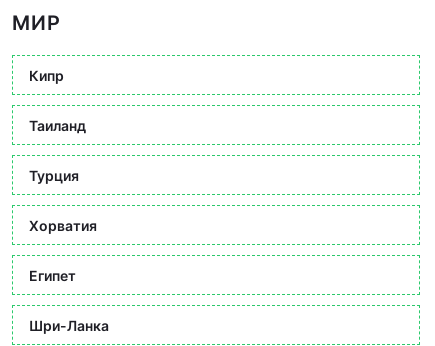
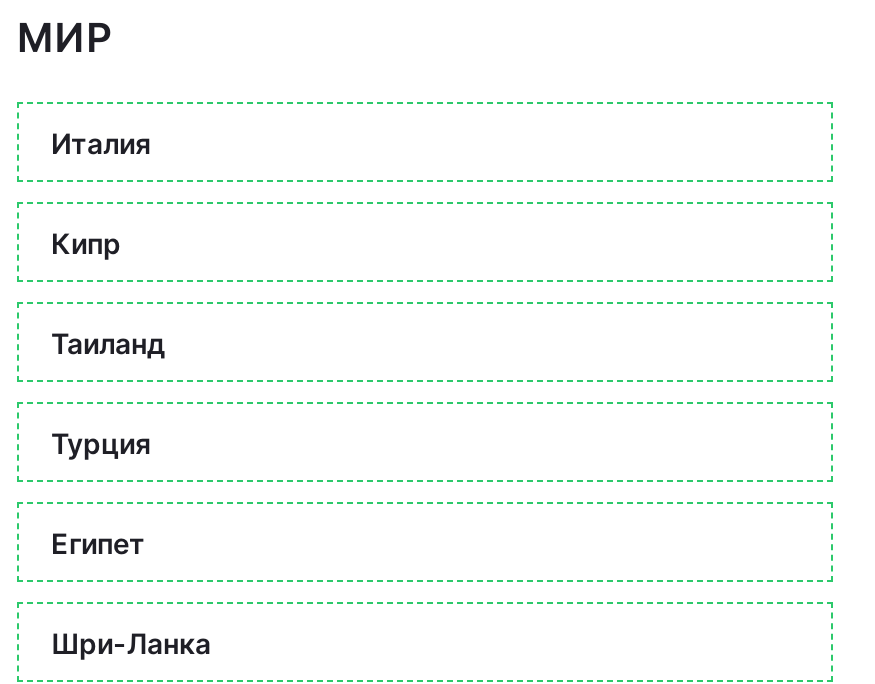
+ Италия

moved down: Кипр | Таиланд | Турция

- Хорватия
